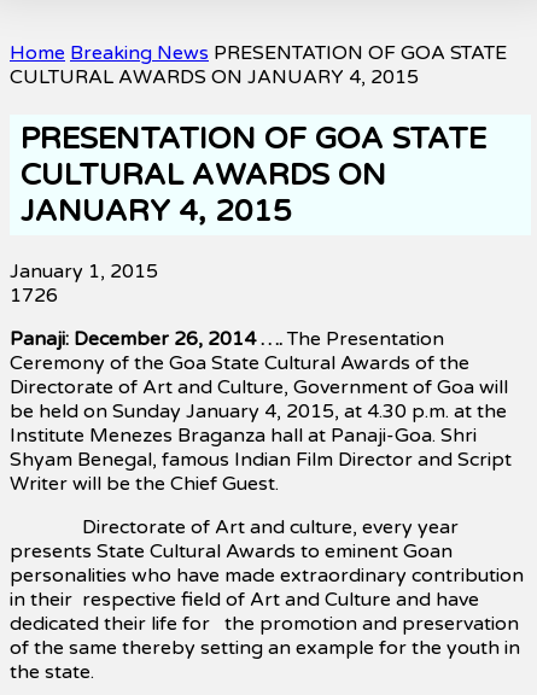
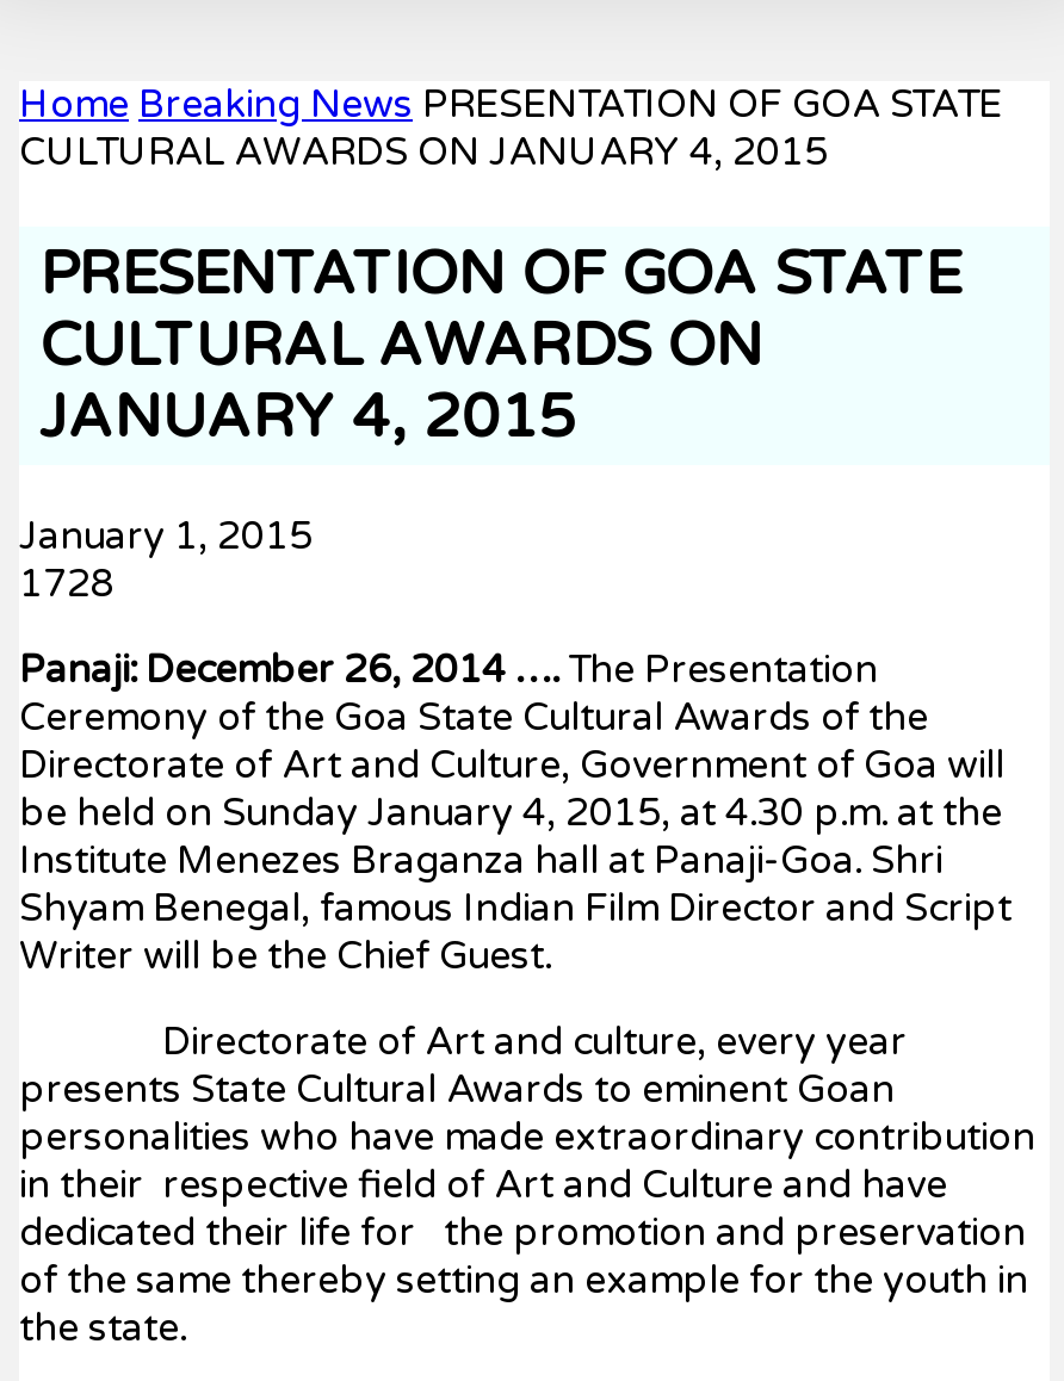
- 1726
+ 1728
